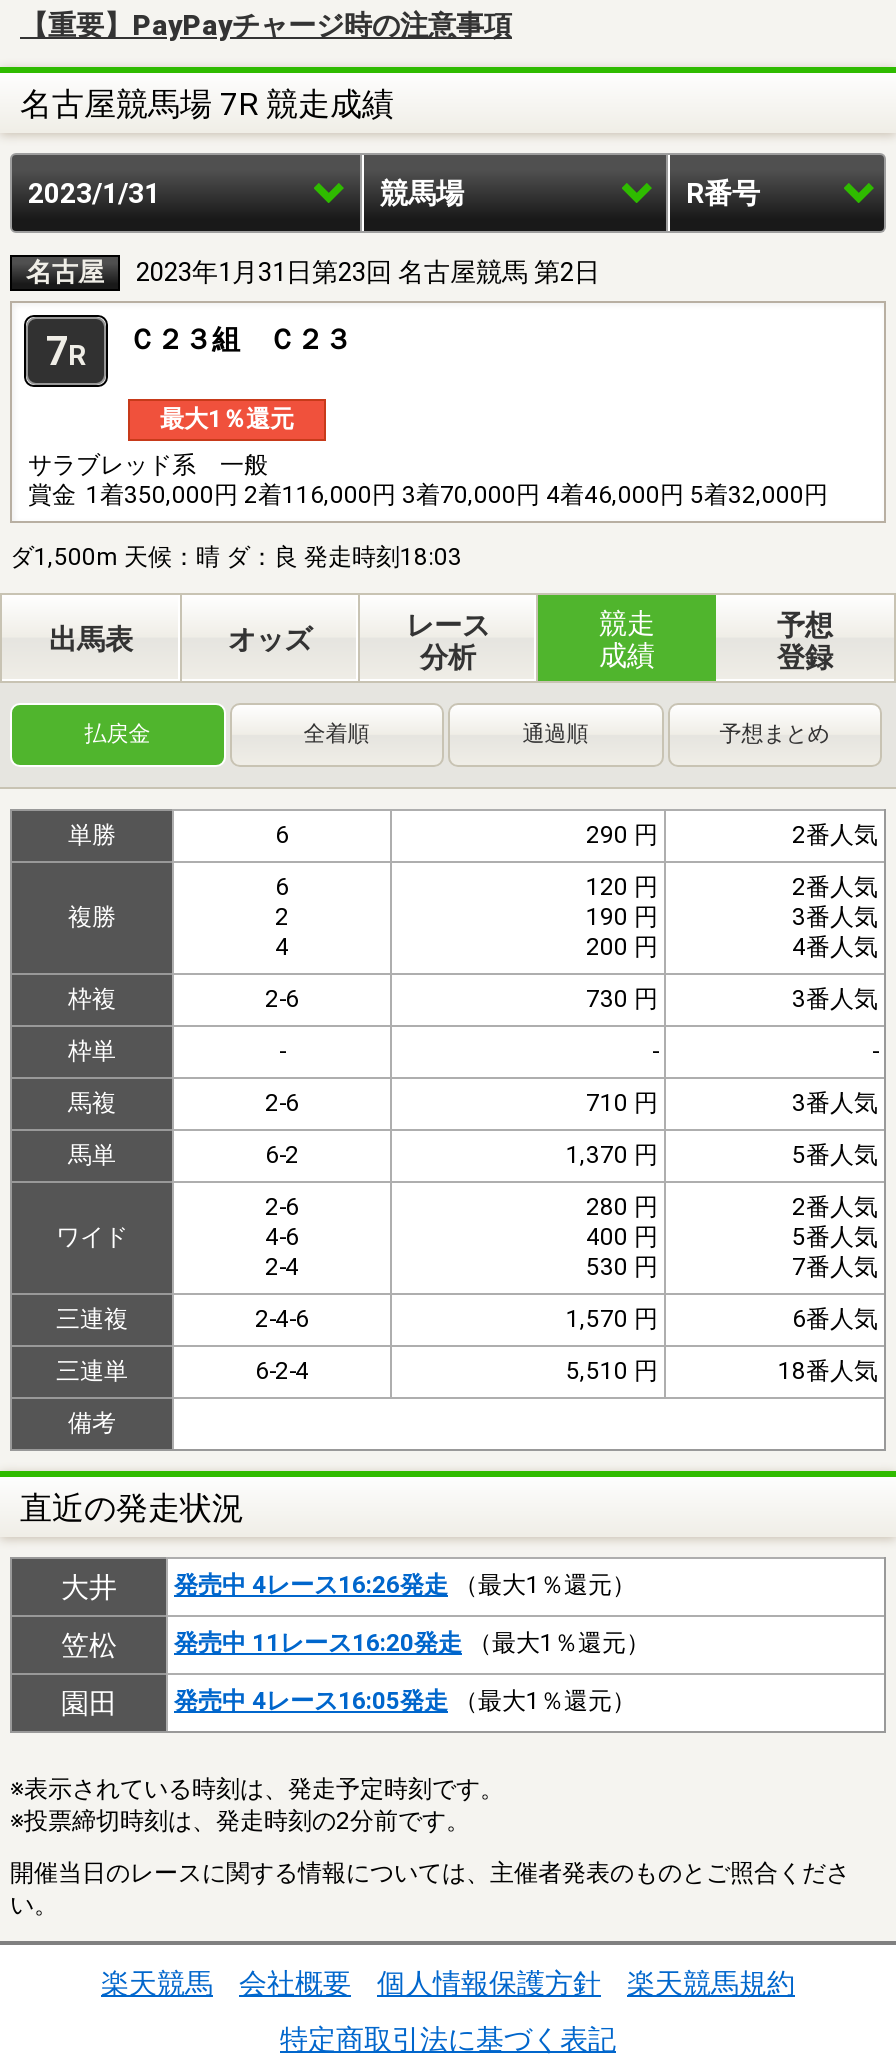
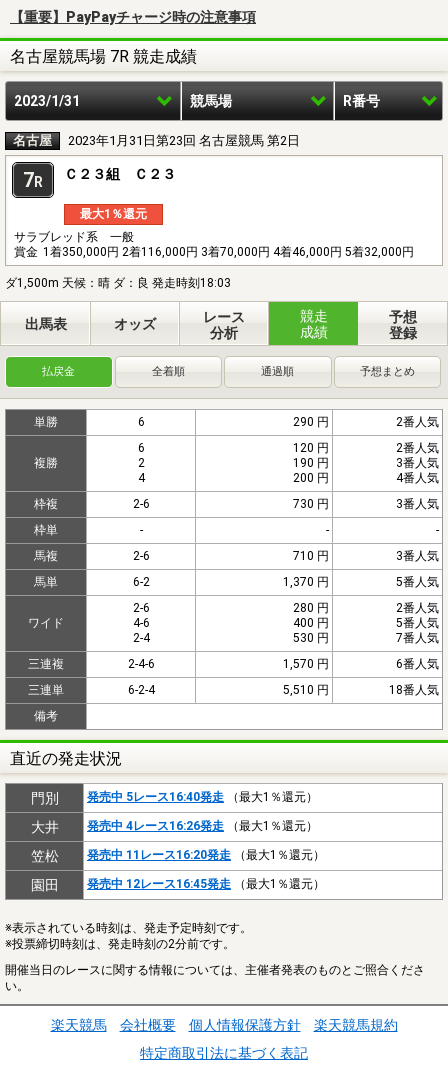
+ 門別
+ 発売中 5レース16:40発走（最大1％還元）

- 発売中 4レース16:05発走（最大1％還元）
+ 発売中 12レース16:45発走（最大1％還元）
